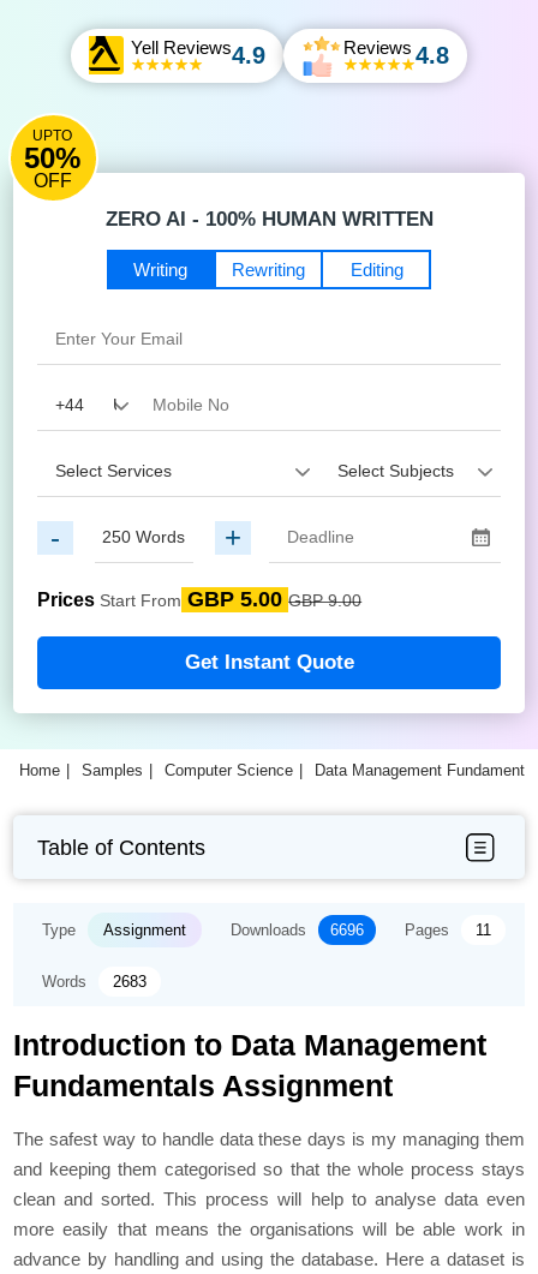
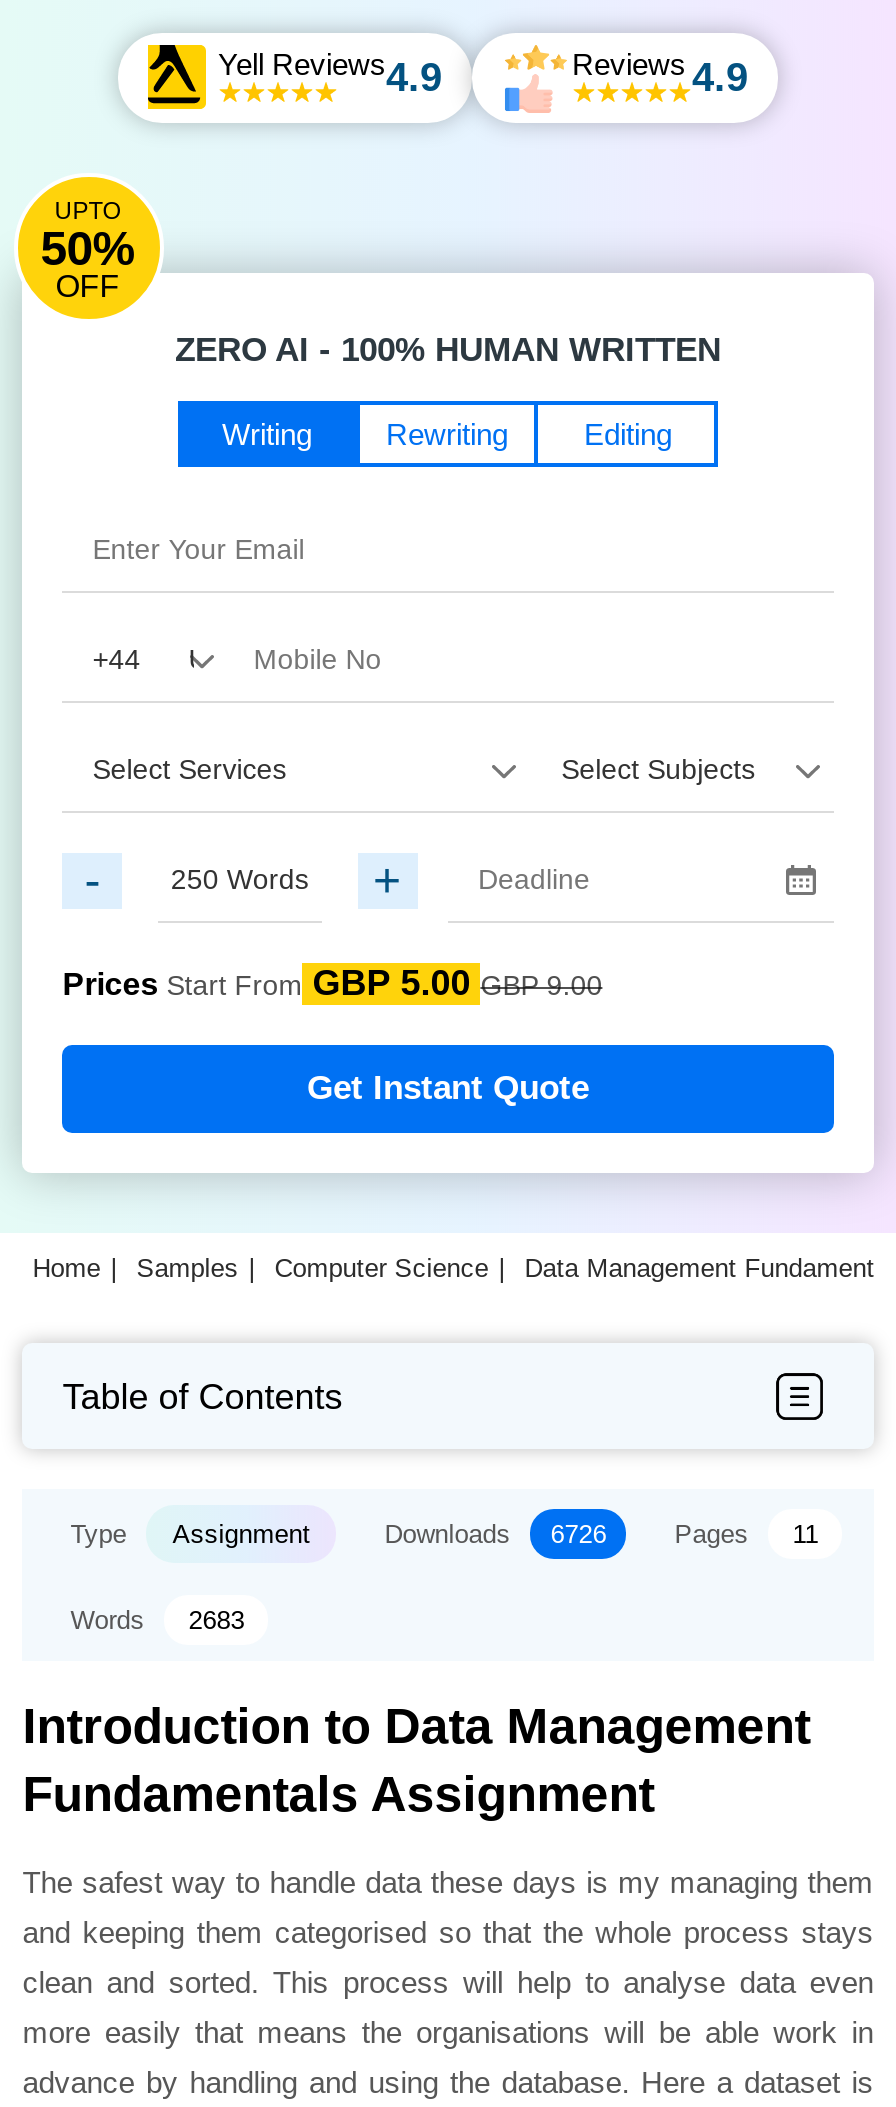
- Reviews 4.8
+ Reviews 4.9

- Downloads 6696
+ Downloads 6726
